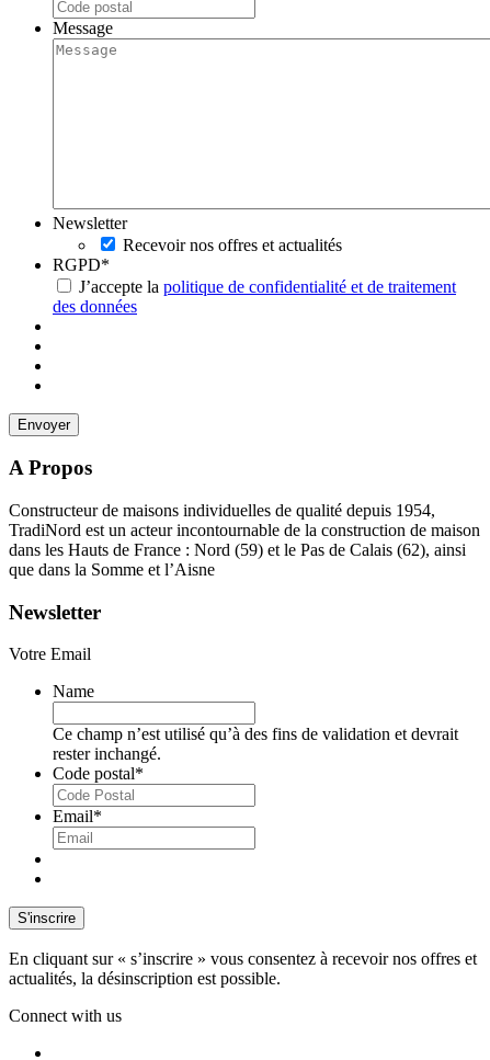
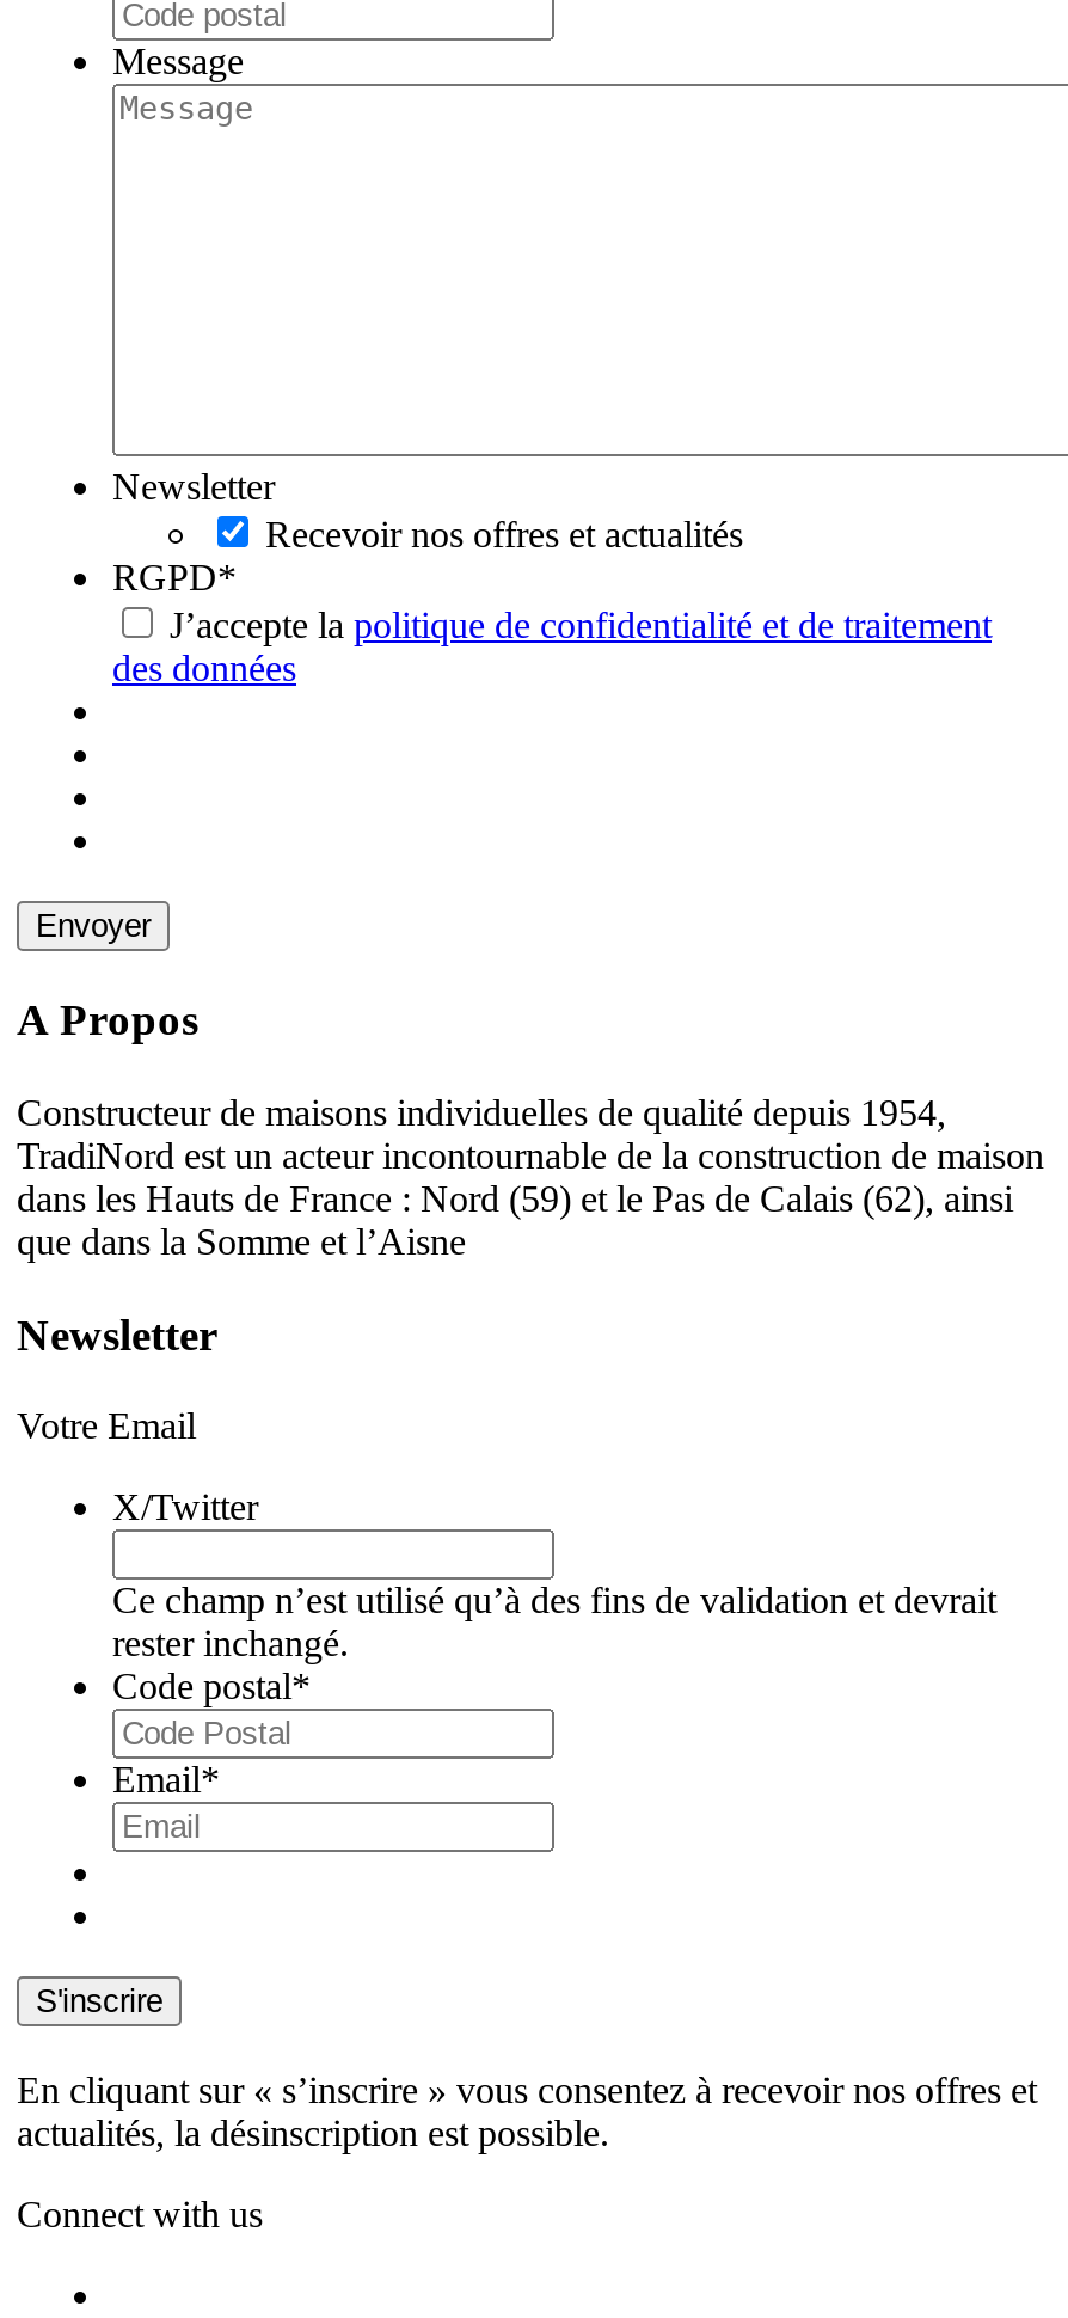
- Name
+ X/Twitter
